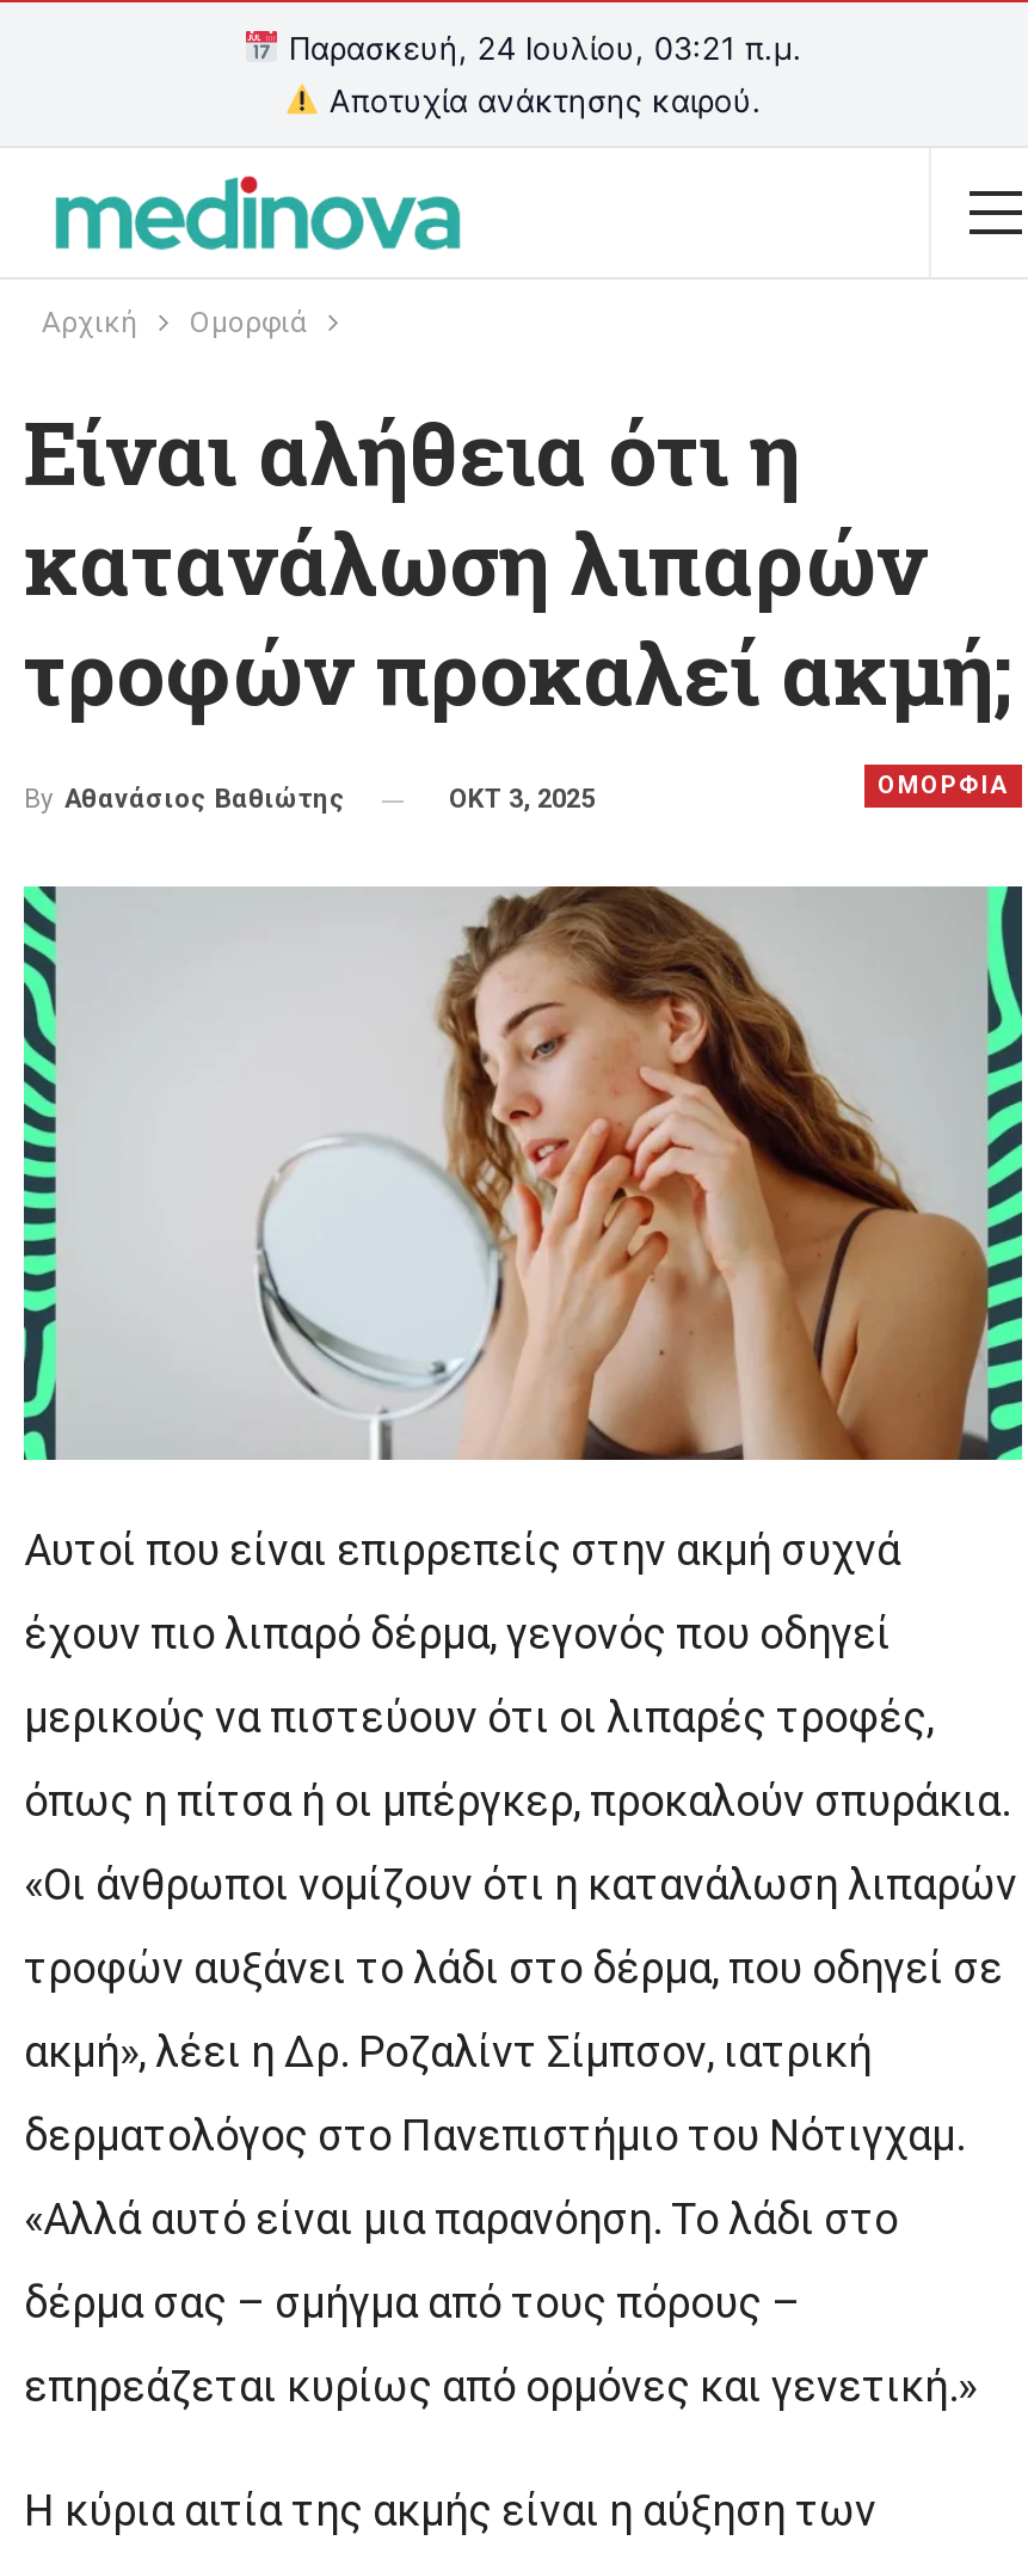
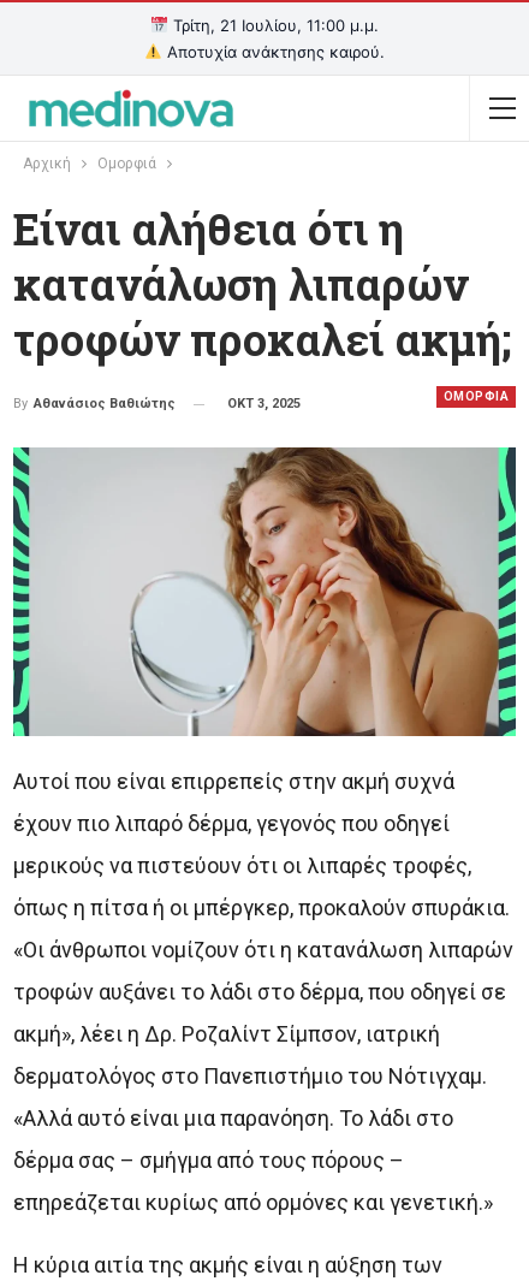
- Παρασκευή, 24 Ιουλίου, 03:21 π.μ.
+ Τρίτη, 21 Ιουλίου, 11:00 μ.μ.
